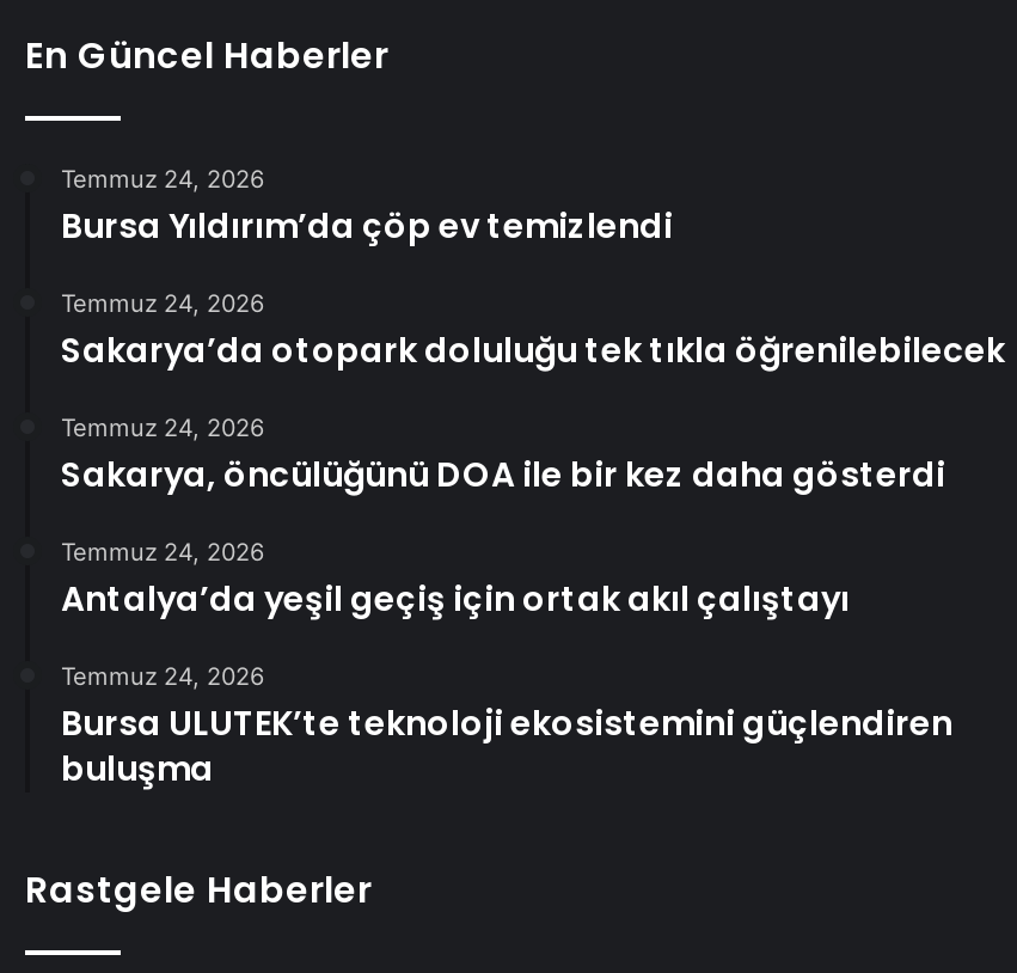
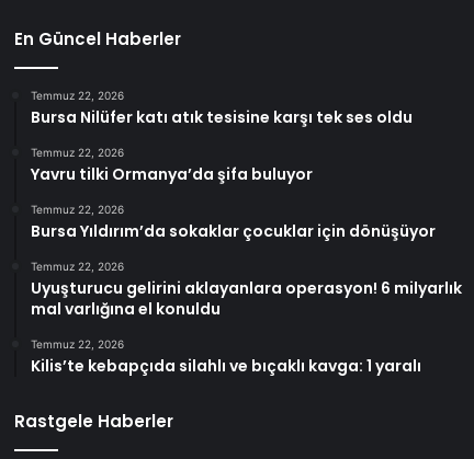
- Temmuz 24, 2026
- Bursa Yıldırım’da çöp ev temizlendi
+ Temmuz 22, 2026
+ Bursa Nilüfer katı atık tesisine karşı tek ses oldu

- Temmuz 24, 2026
- Sakarya’da otopark doluluğu tek tıkla öğrenilebilecek
+ Temmuz 22, 2026
+ Yavru tilki Ormanya’da şifa buluyor

- Temmuz 24, 2026
- Sakarya, öncülüğünü DOA ile bir kez daha gösterdi
+ Temmuz 22, 2026
+ Bursa Yıldırım’da sokaklar çocuklar için dönüşüyor

- Temmuz 24, 2026
- Antalya’da yeşil geçiş için ortak akıl çalıştayı
+ Temmuz 22, 2026
+ Uyuşturucu gelirini aklayanlara operasyon! 6 milyarlık
+ mal varlığına el konuldu

- Temmuz 24, 2026
- Bursa ULUTEK’te teknoloji ekosistemini güçlendiren
- buluşma
+ Temmuz 22, 2026
+ Kilis’te kebapçıda silahlı ve bıçaklı kavga: 1 yaralı
